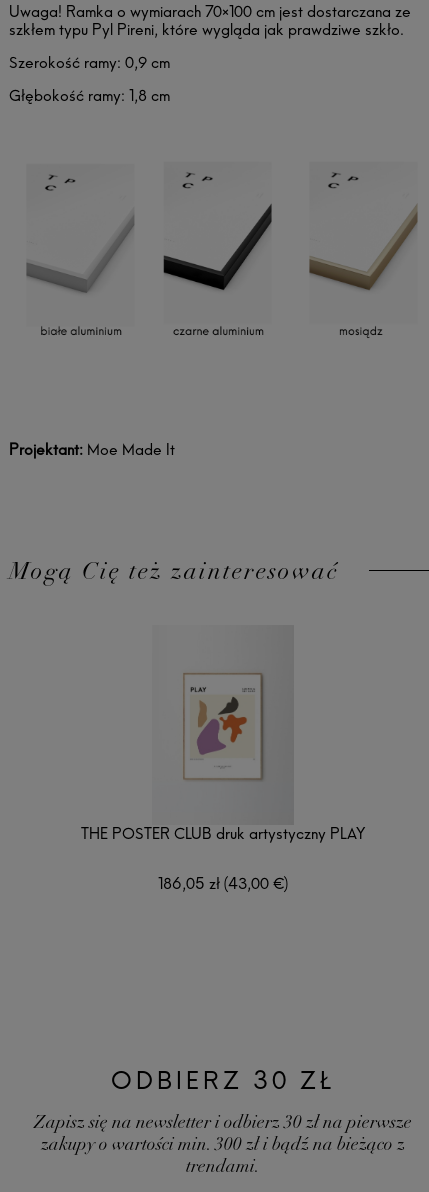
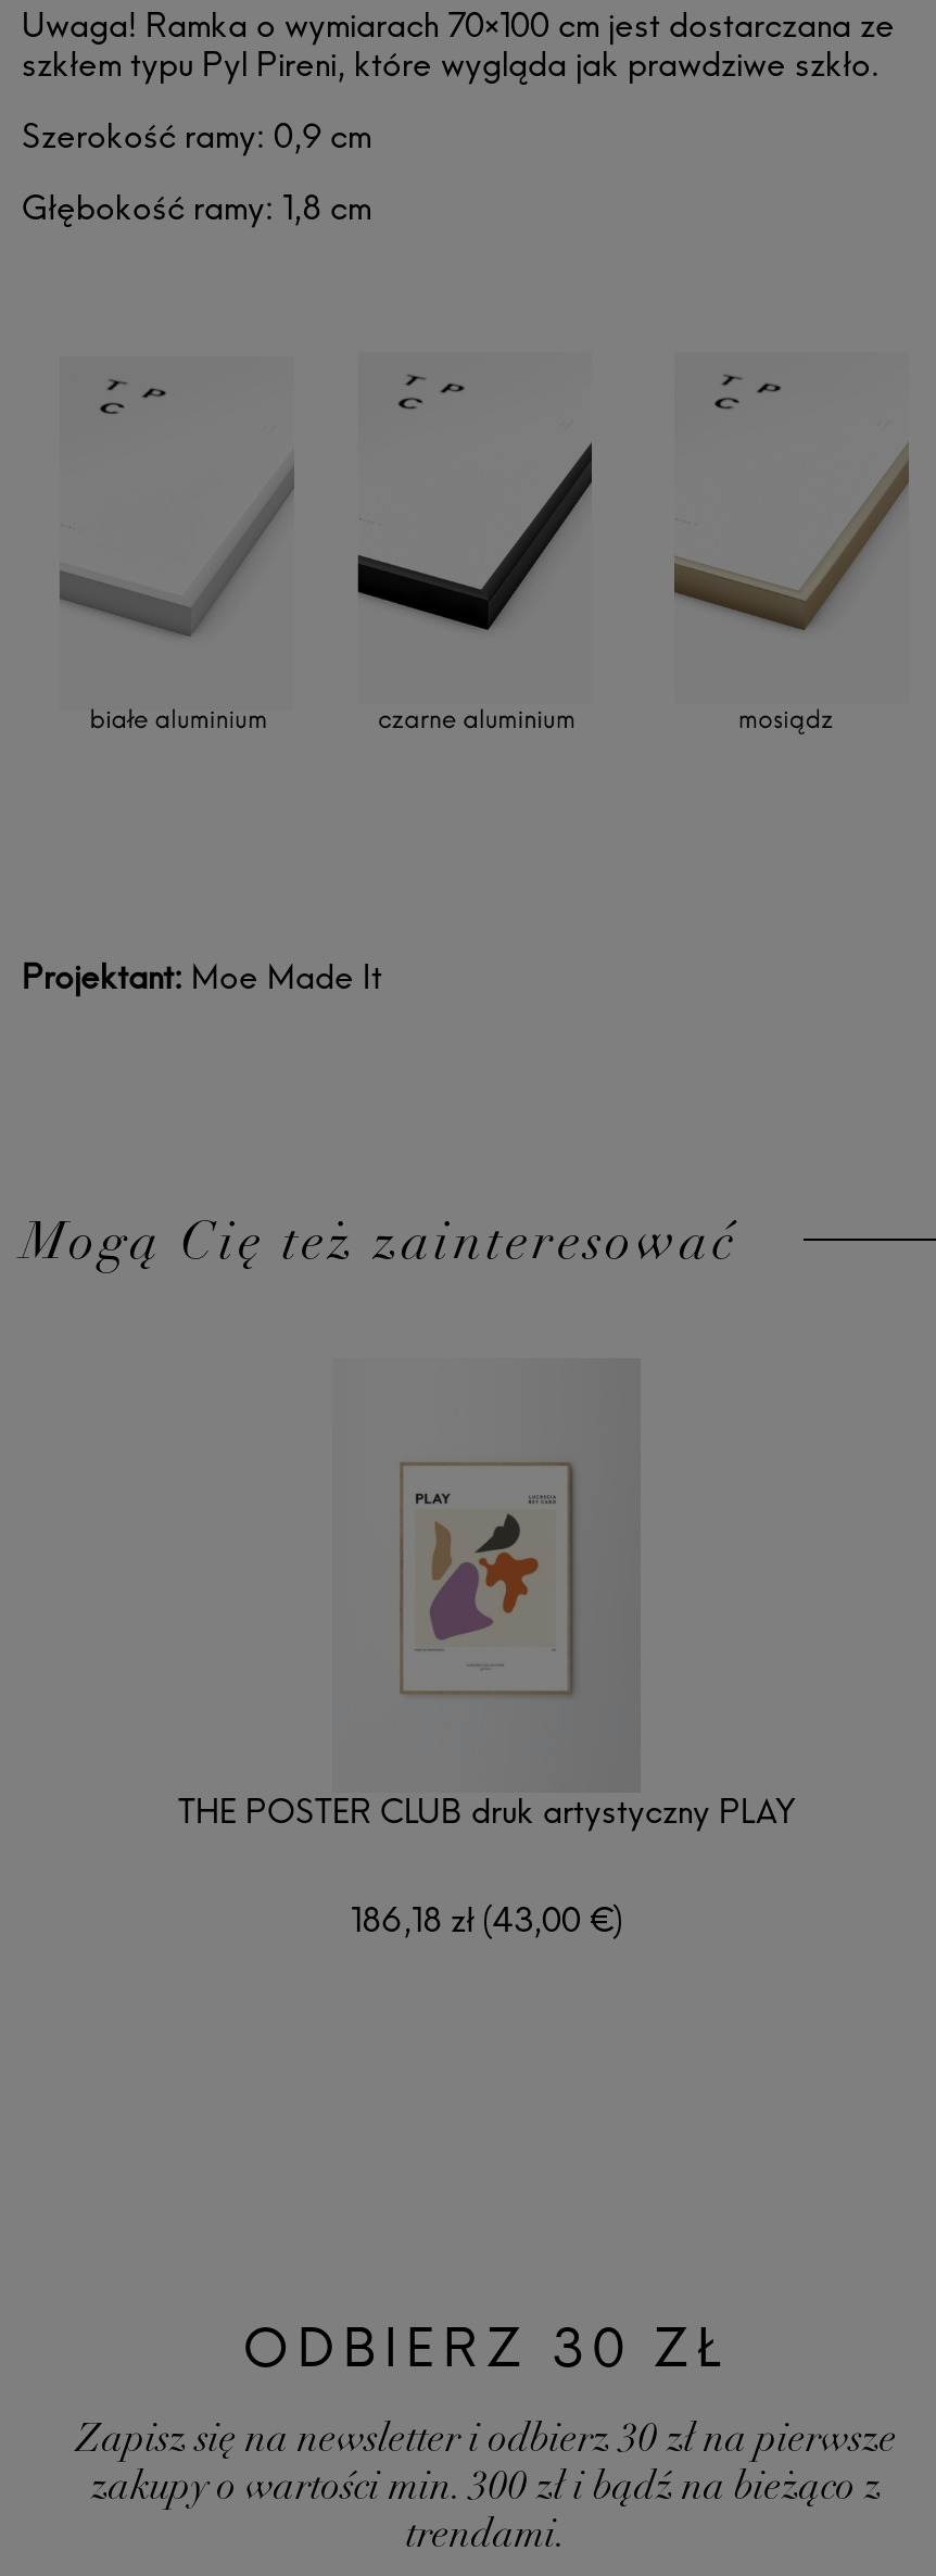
- 186,05 zł (43,00 €)
+ 186,18 zł (43,00 €)
